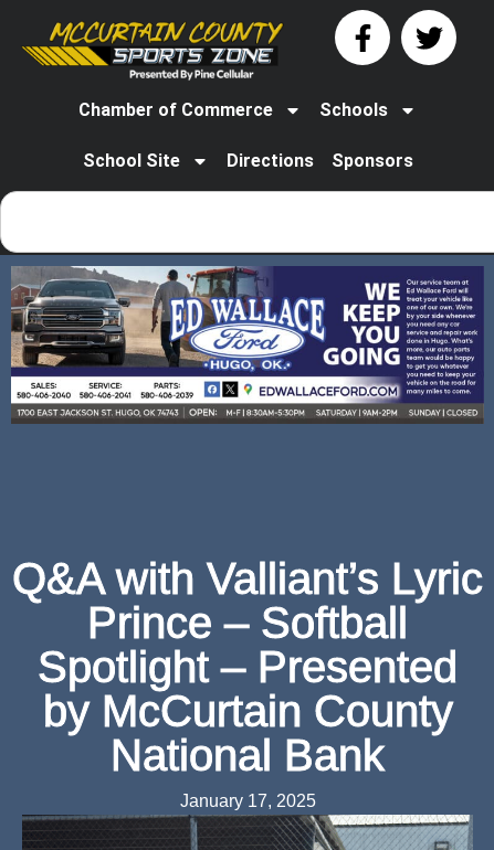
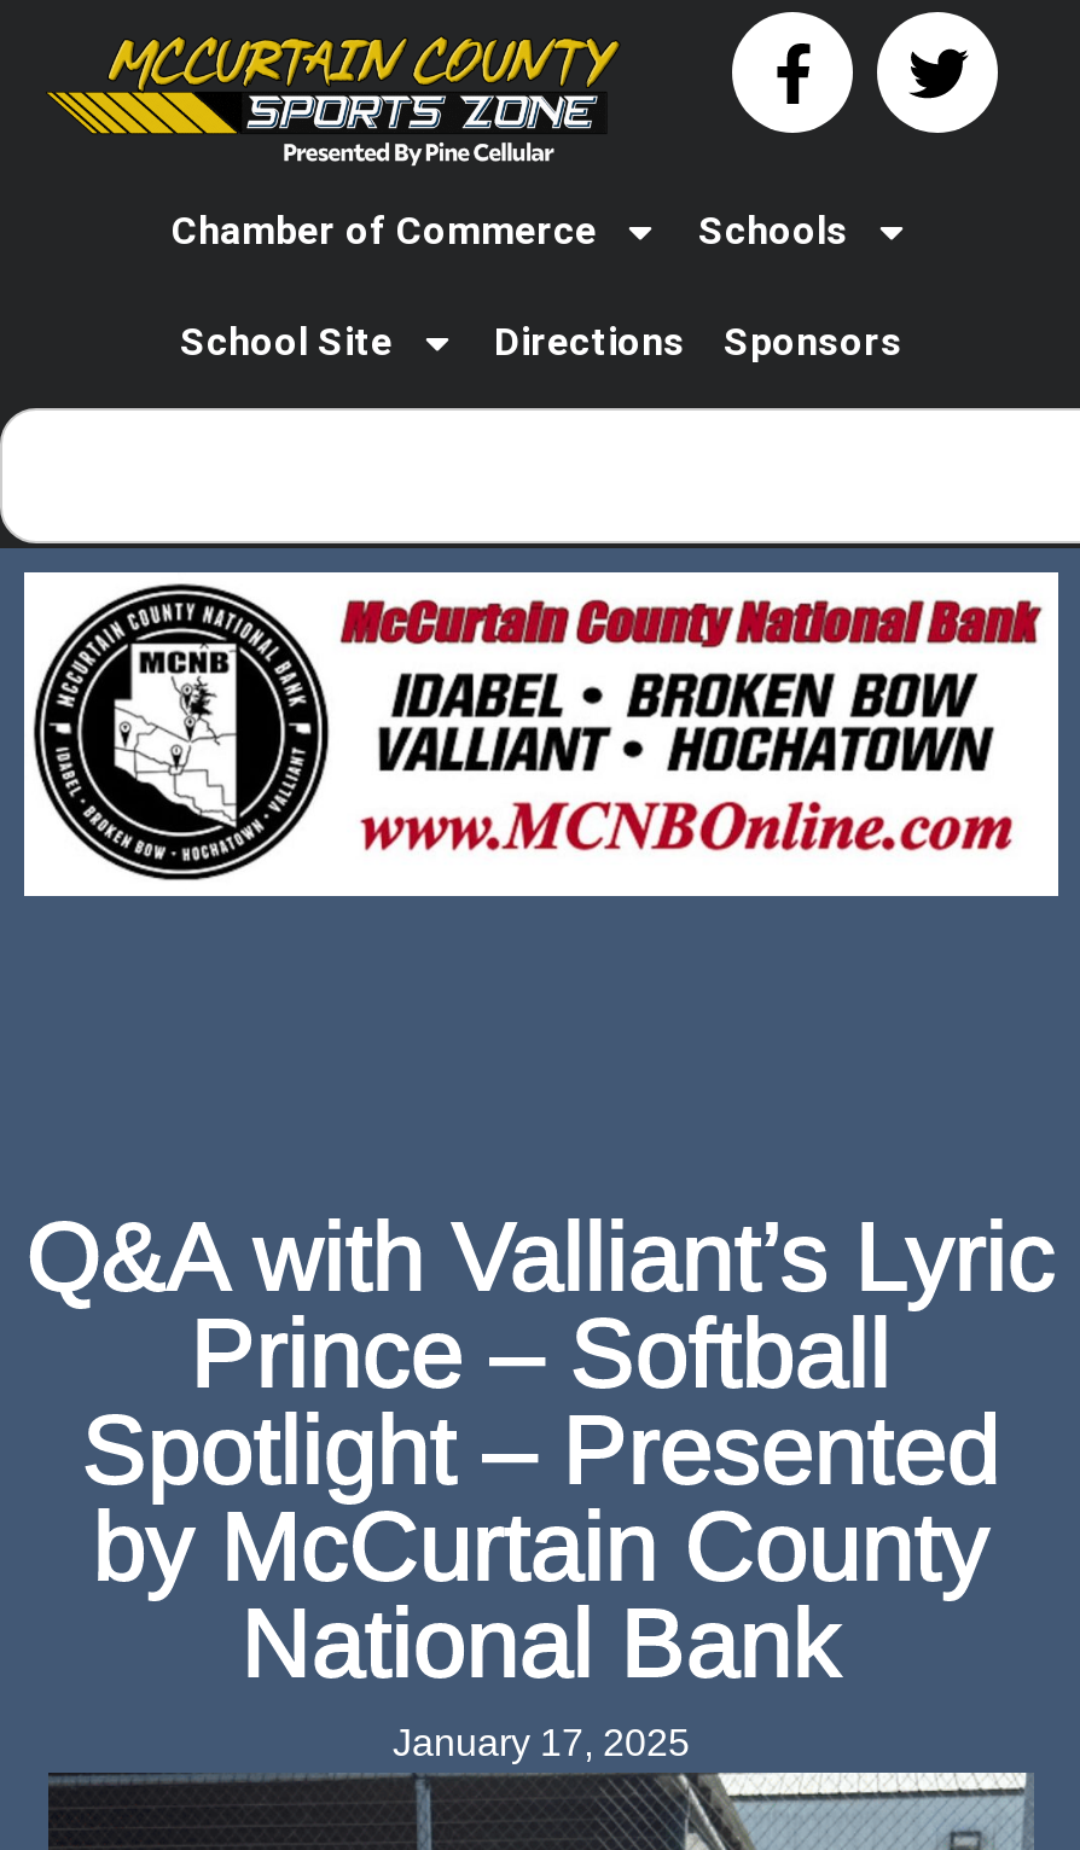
- [image]
+ [image]
